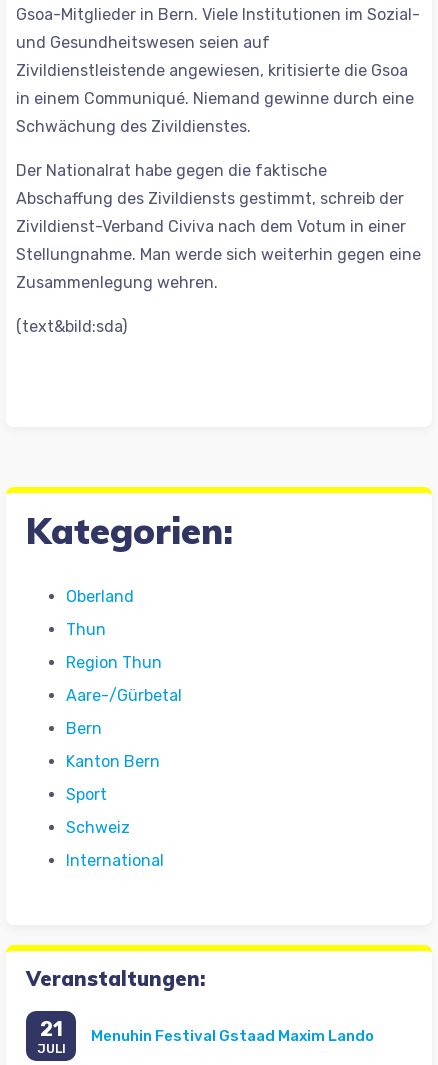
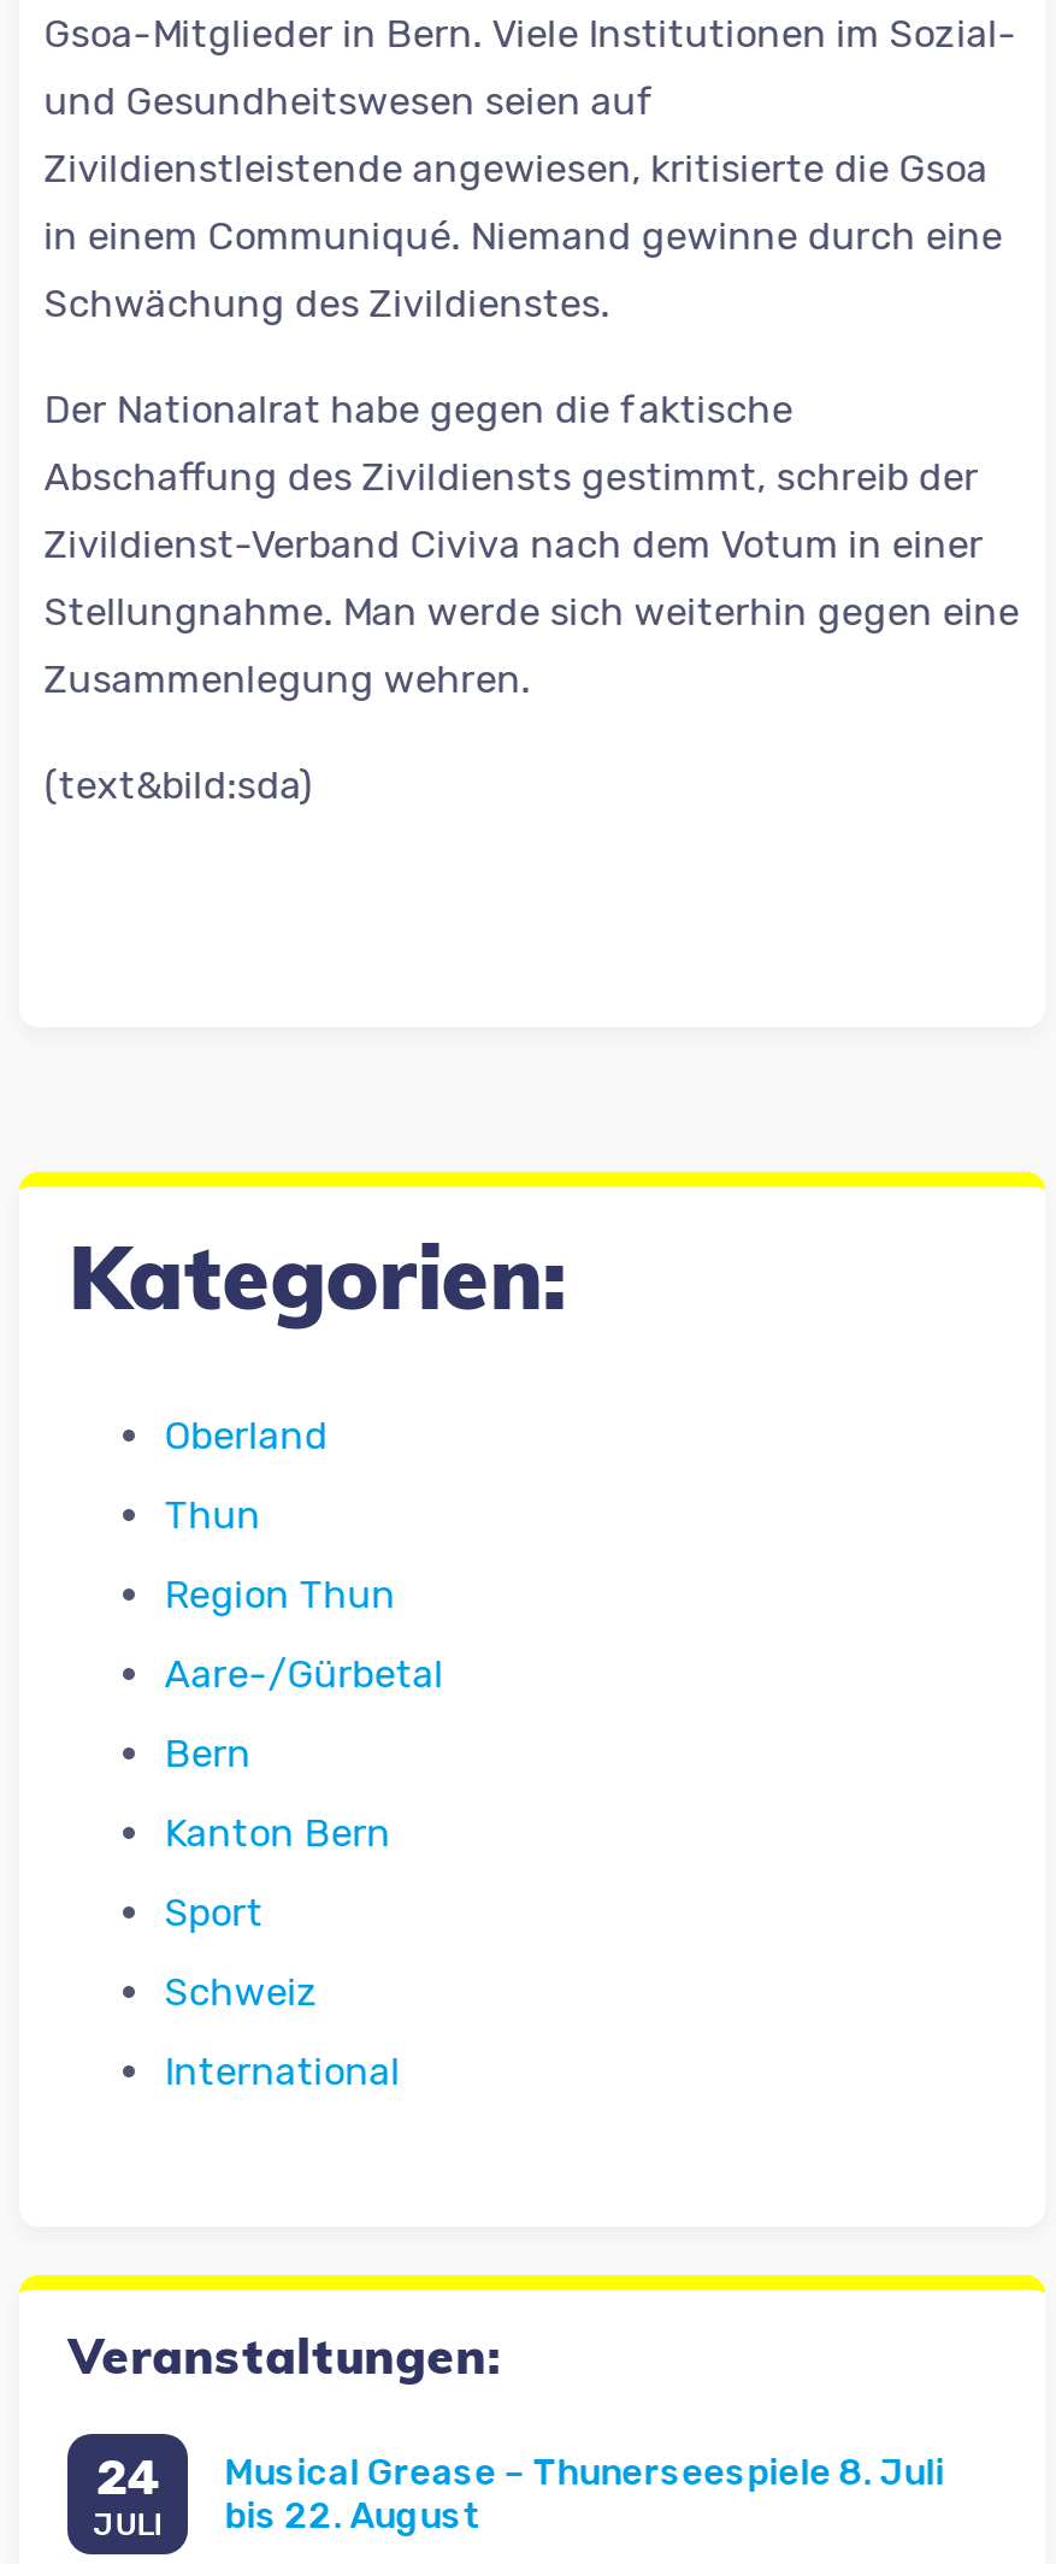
- 21
+ 24

- Menuhin Festival Gstaad Maxim Lando
+ Musical Grease – Thunerseespiele 8. Juli
+ bis 22. August
